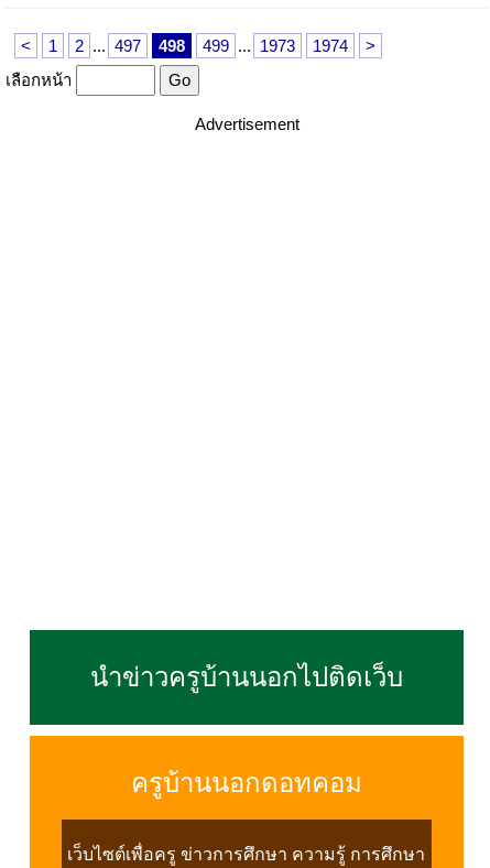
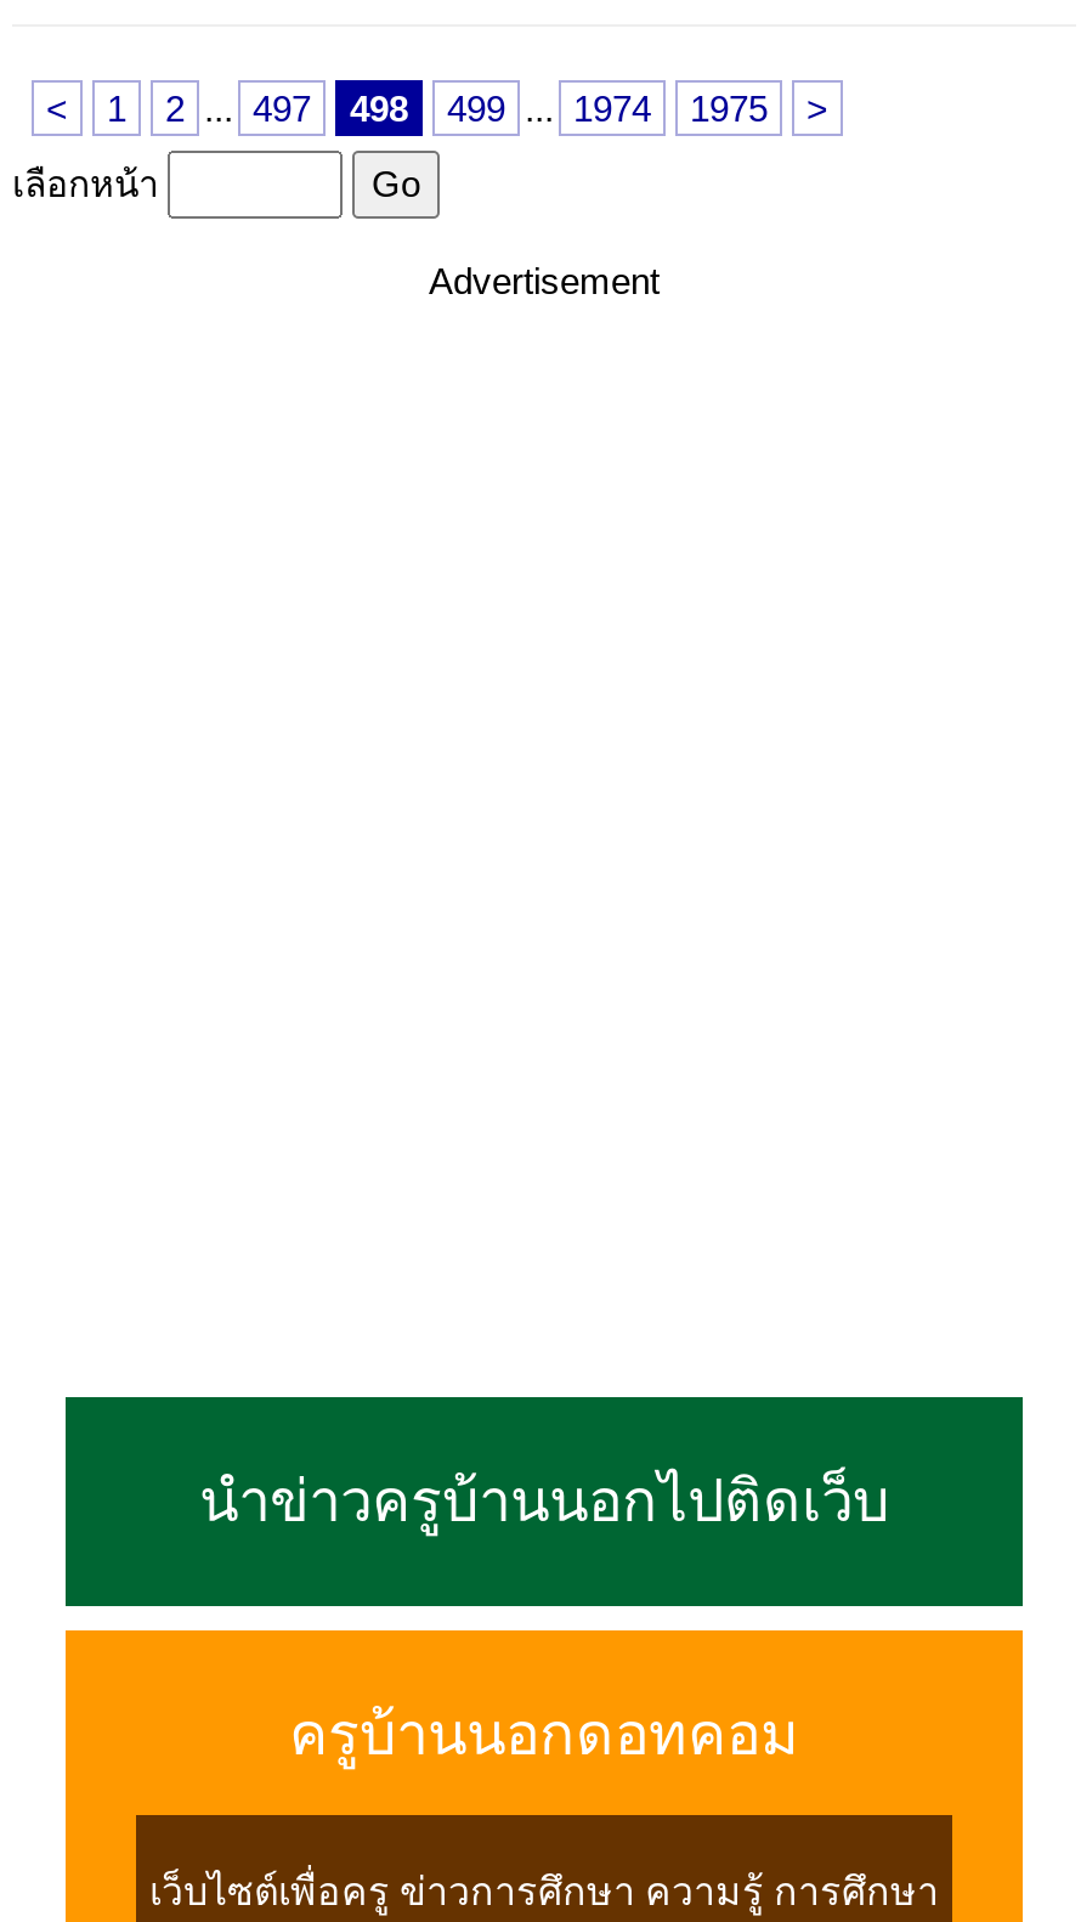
- 499 ... 1973
+ 499 ... 1974

- 1974
+ 1975
